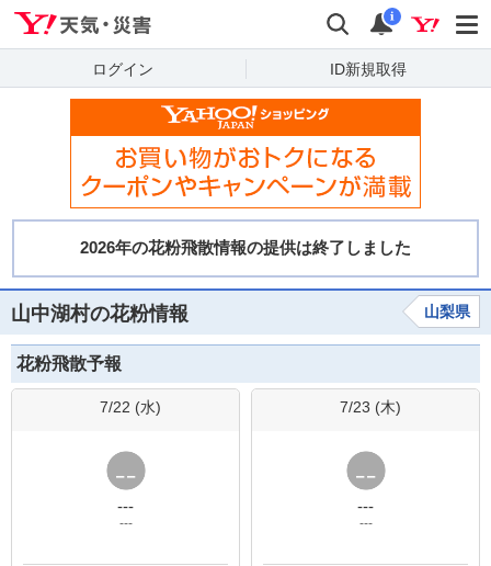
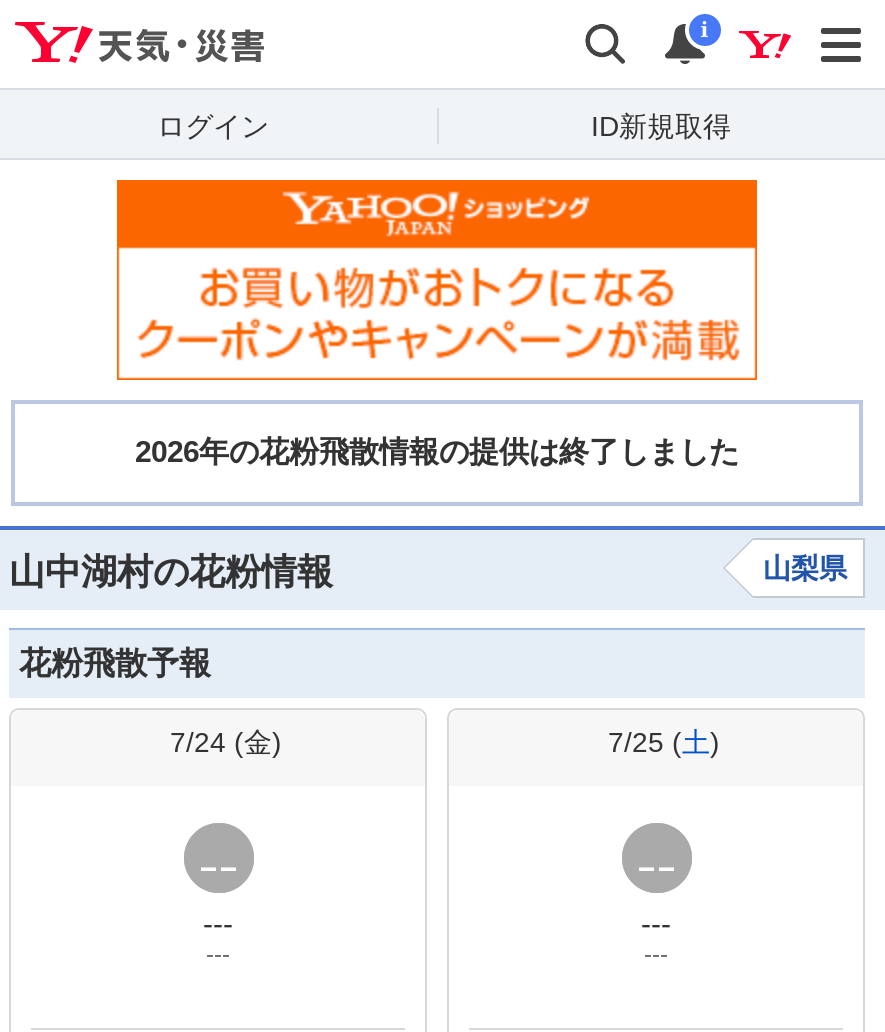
- 7/22 (水)
+ 7/24 (金)

- 7/23 (木)
+ 7/25 (土)
